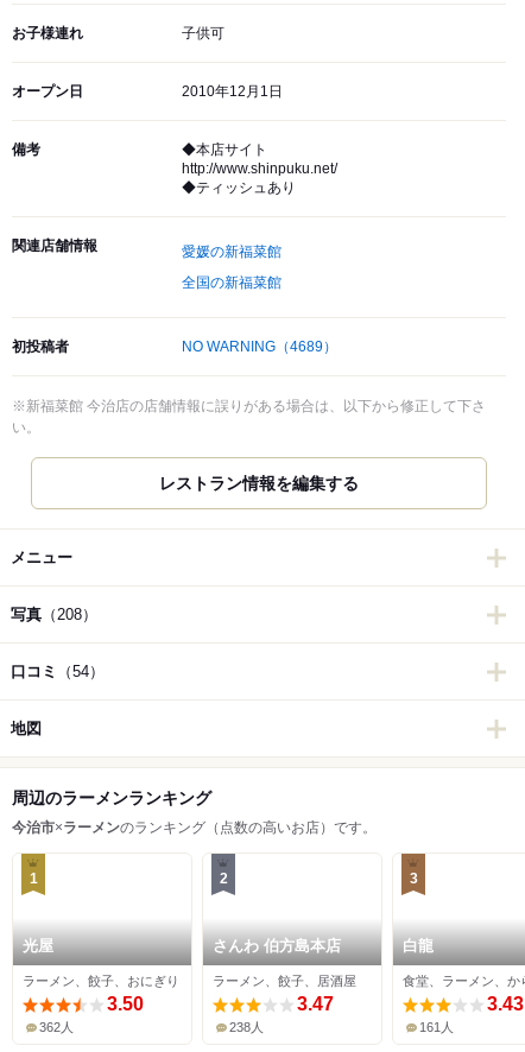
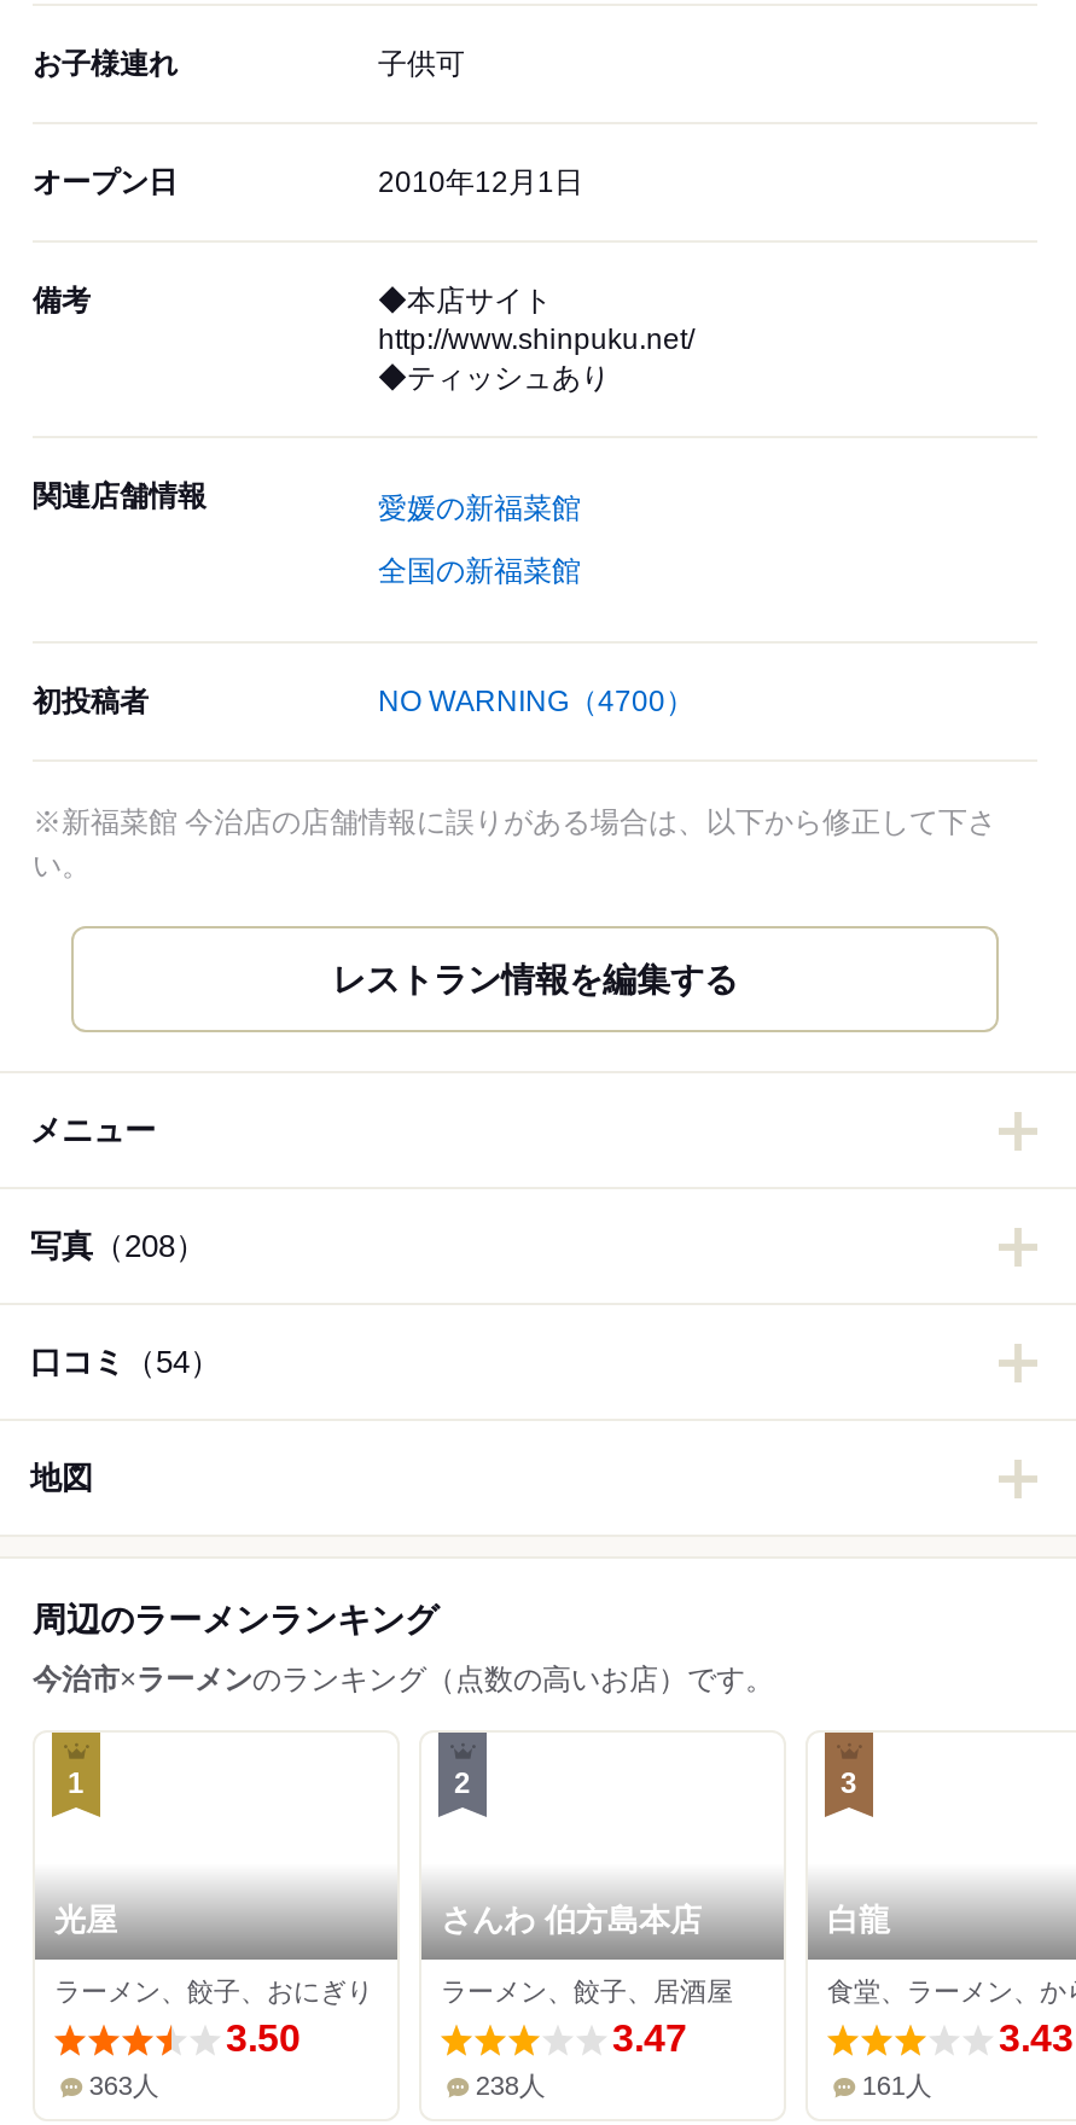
- NO WARNING（4689）
+ NO WARNING（4700）

- 362人
+ 363人
